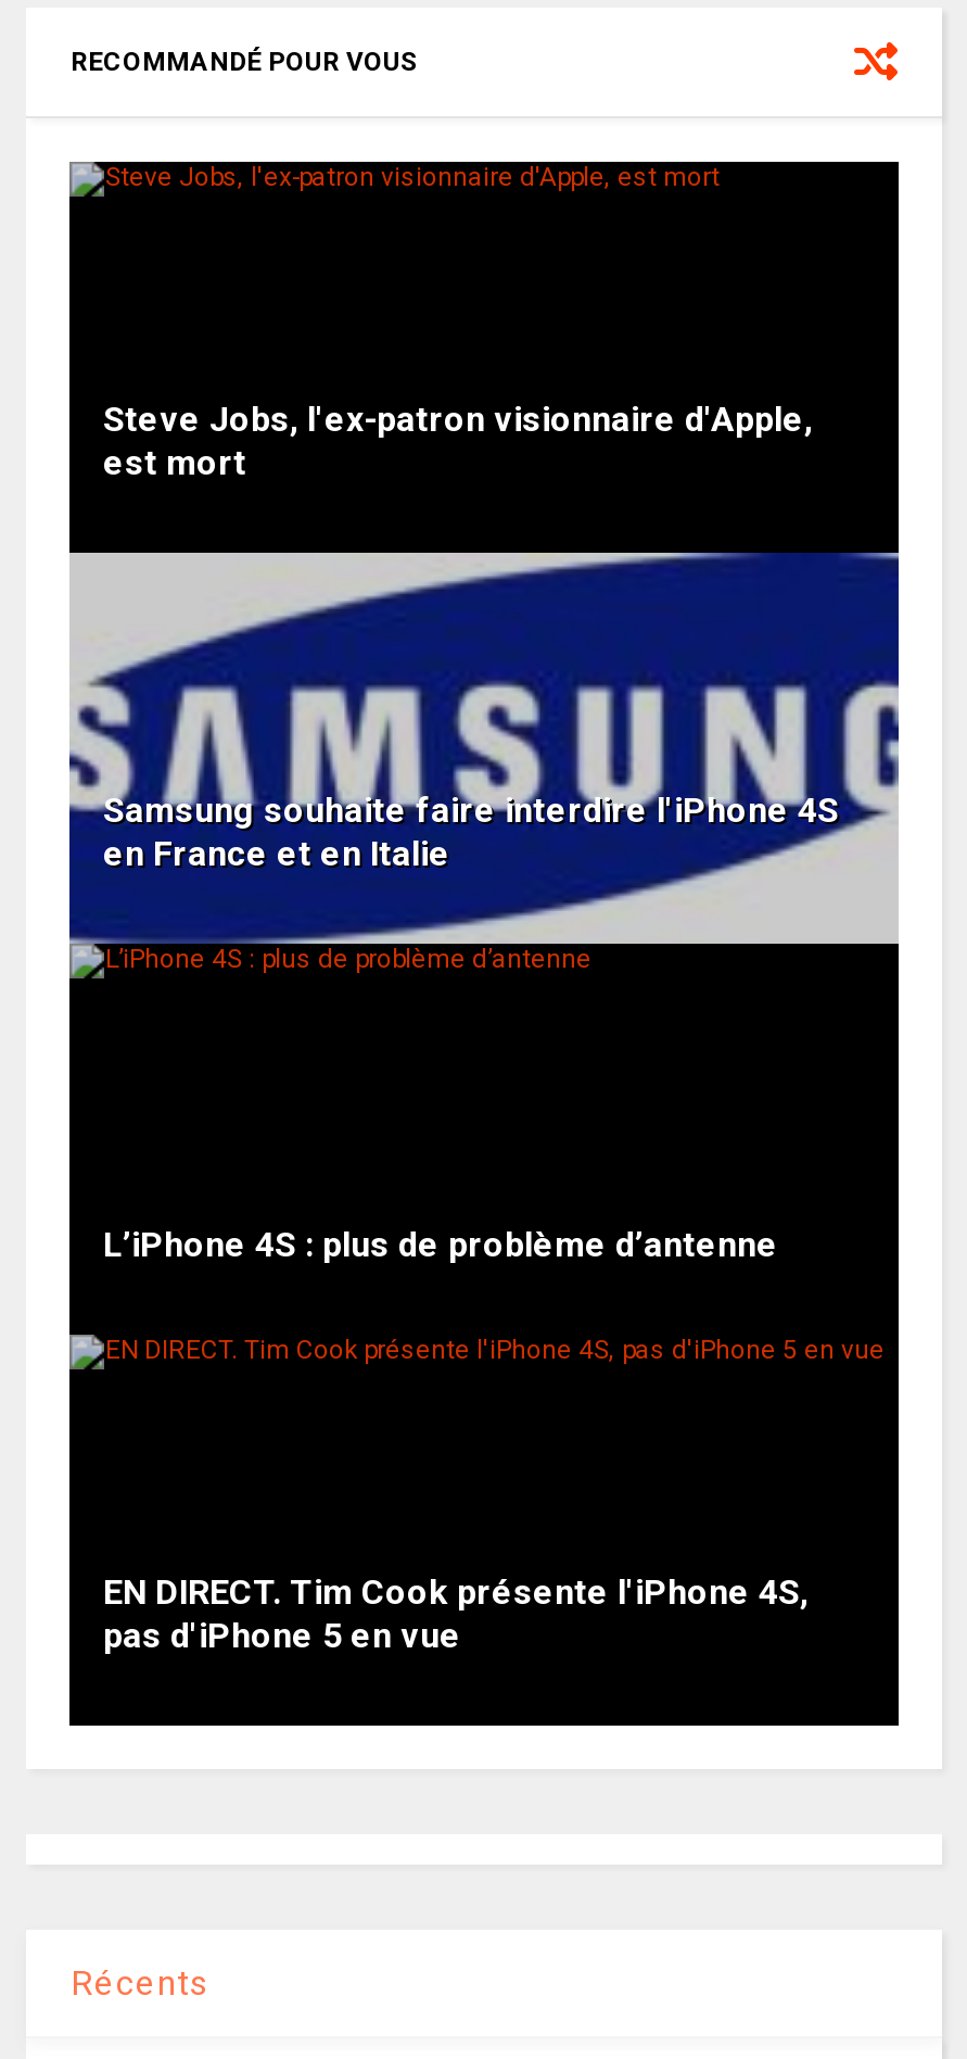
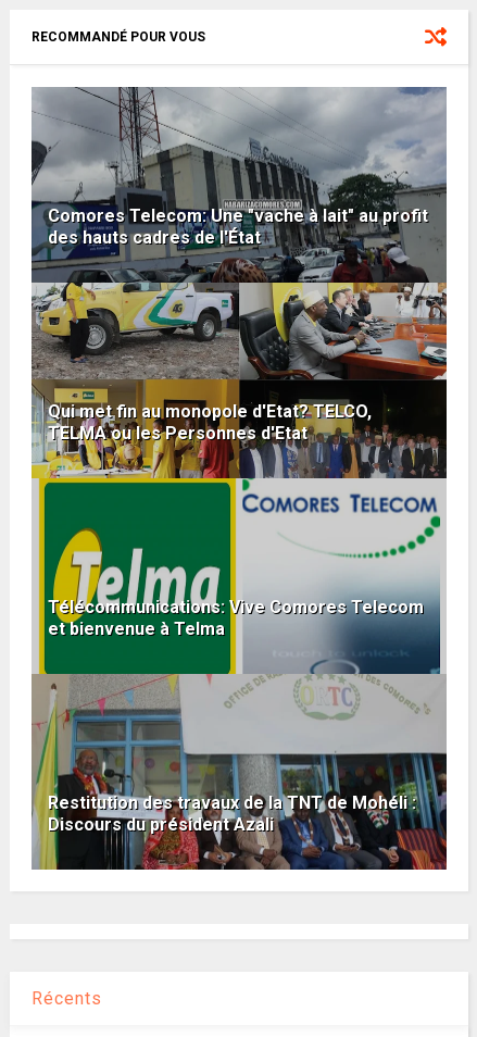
- [image]
- Steve Jobs, l'ex-patron visionnaire d'Apple,
- est mort
+ [image]
+ Comores Telecom: Une "vache à lait" au profit
+ des hauts cadres de l'État

- Samsung souhaite faire interdire l'iPhone 4S
- en France et en Italie
+ Qui met fin au monopole d'Etat? TELCO,
+ TELMA ou les Personnes d'Etat

- L’iPhone 4S : plus de problème d’antenne
+ Télécommunications: Vive Comores Telecom
+ et bienvenue à Telma

- EN DIRECT. Tim Cook présente l'iPhone 4S,
- pas d'iPhone 5 en vue
+ Restitution des travaux de la TNT de Mohéli :
+ Discours du président Azali
